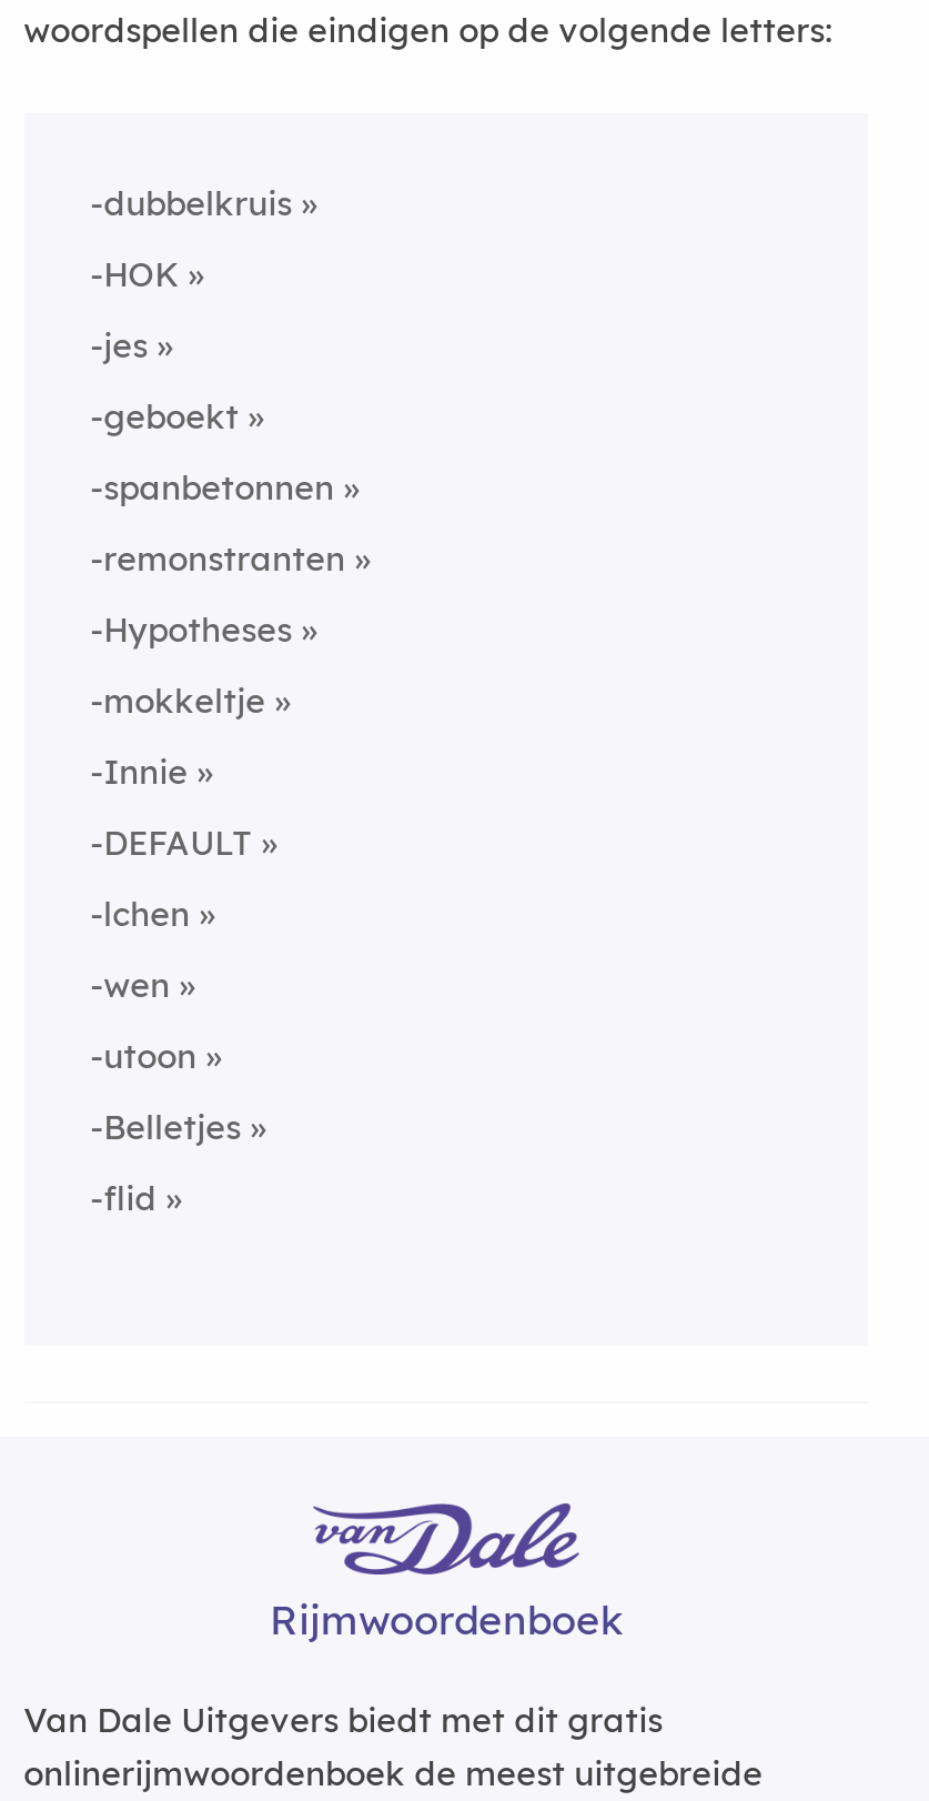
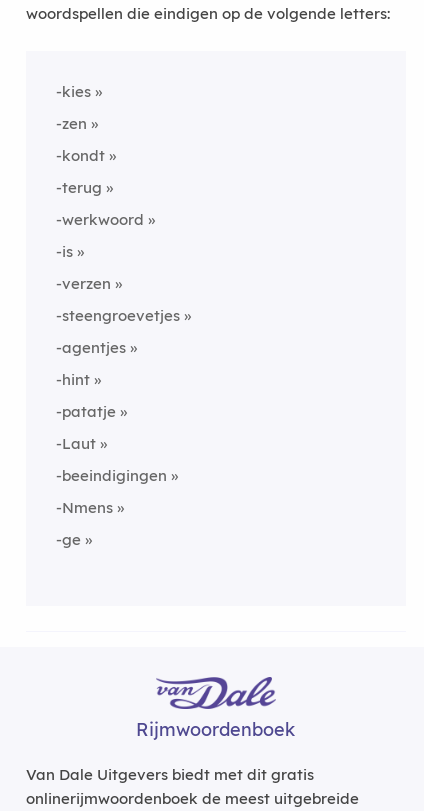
- -dubbelkruis
+ -kies

- -HOK
+ -zen

- -jes
+ -kondt

- -geboekt
+ -terug

- -spanbetonnen
+ -werkwoord

- -remonstranten
+ -is

- -Hypotheses
+ -verzen

- -mokkeltje
+ -steengroevetjes

- -Innie
+ -agentjes

- -DEFAULT
+ -hint

- -lchen
+ -patatje

- -wen
+ -Laut

- -utoon
+ -beeindigingen

- -Belletjes
+ -Nmens

- -flid
+ -ge
